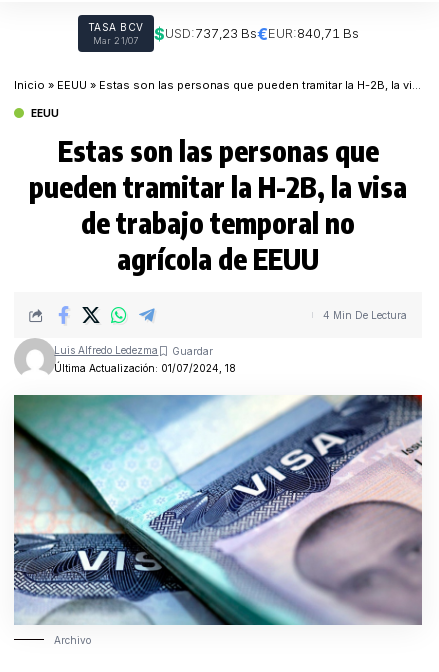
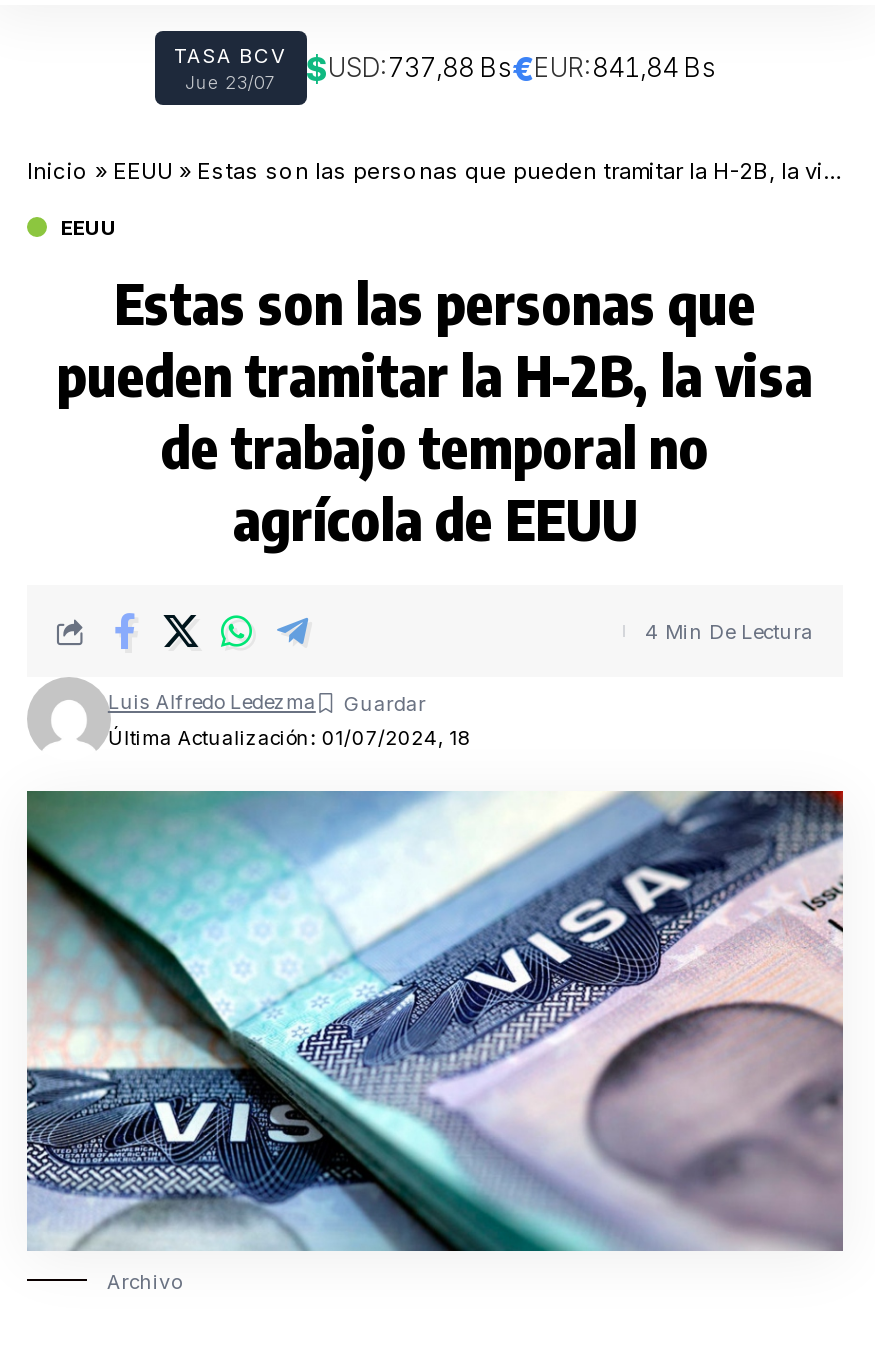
- Mar 21/07
- $USD:737,23 Bs€EUR:840,71 Bs
+ Jue 23/07
+ $USD:737,88 Bs€EUR:841,84 Bs
